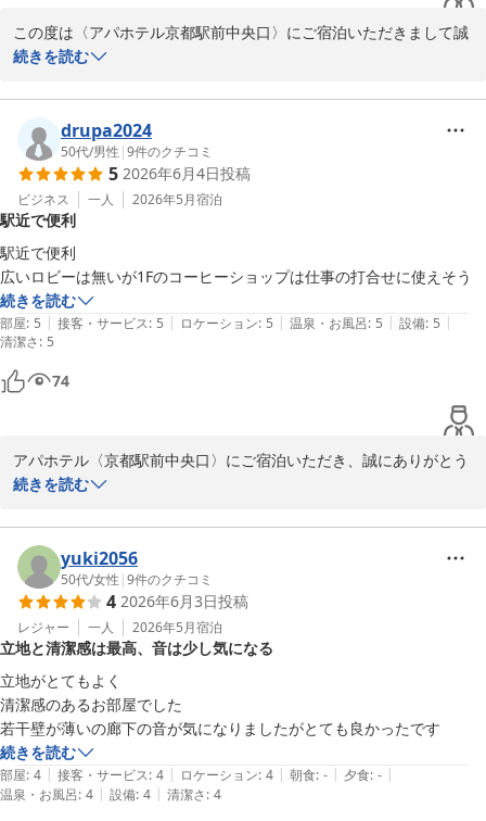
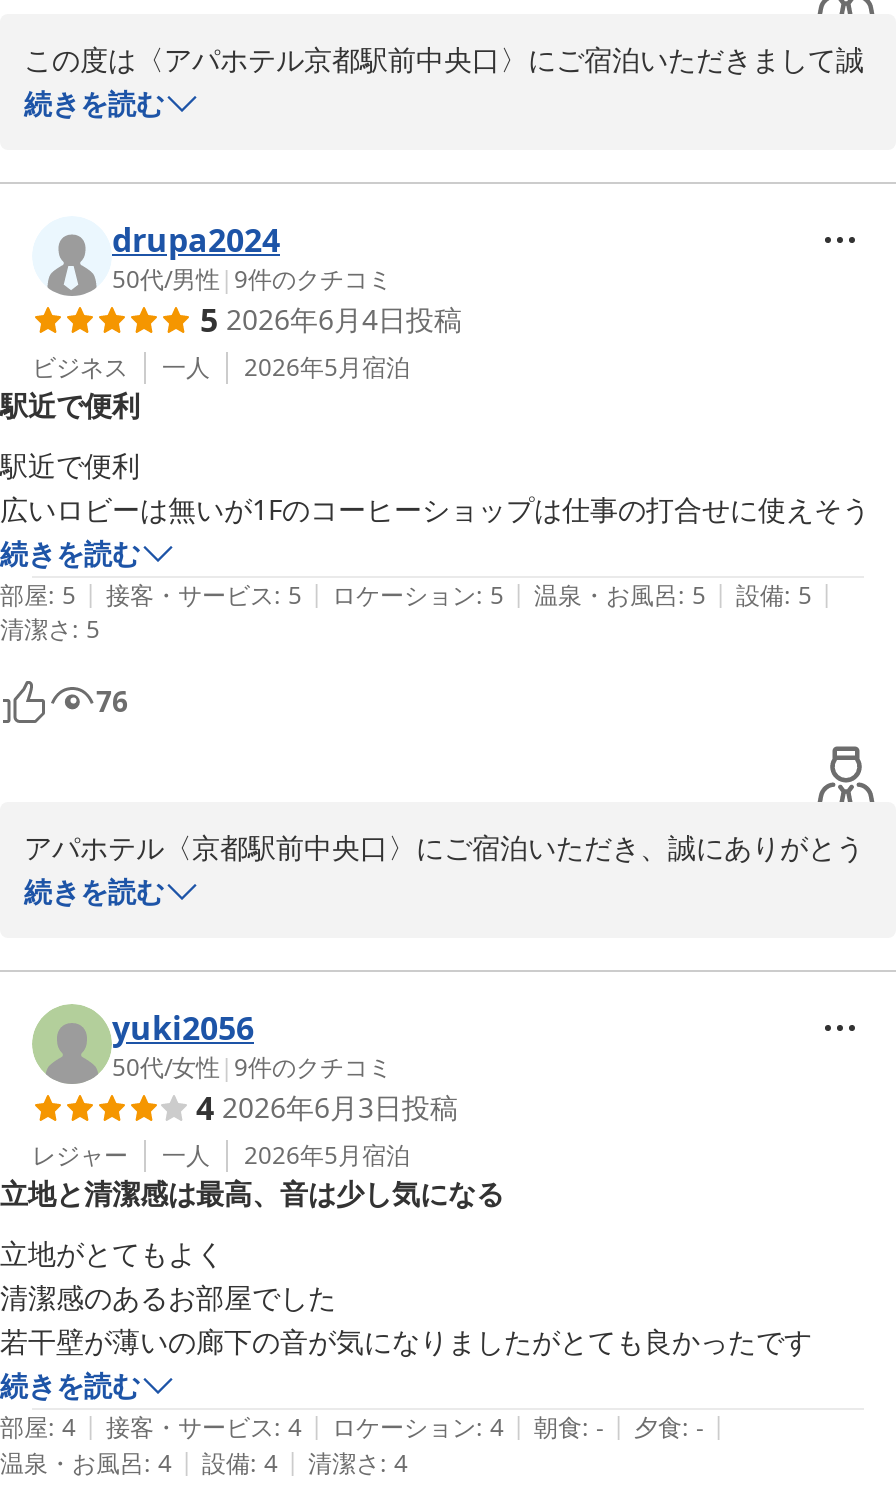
- 74
+ 76
